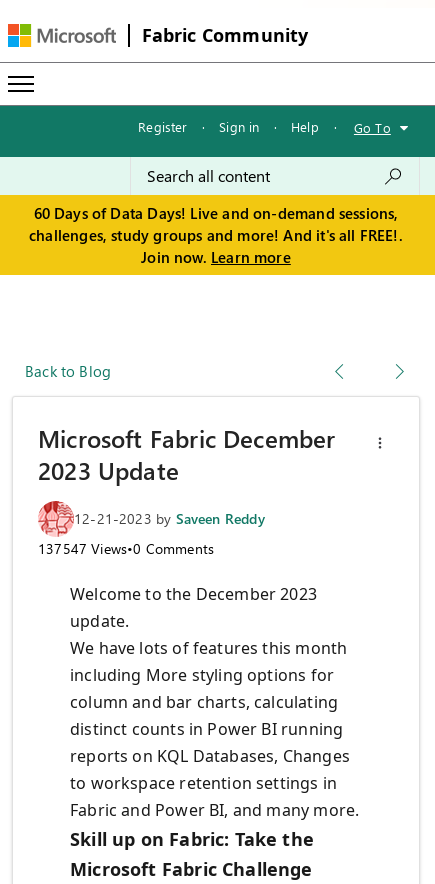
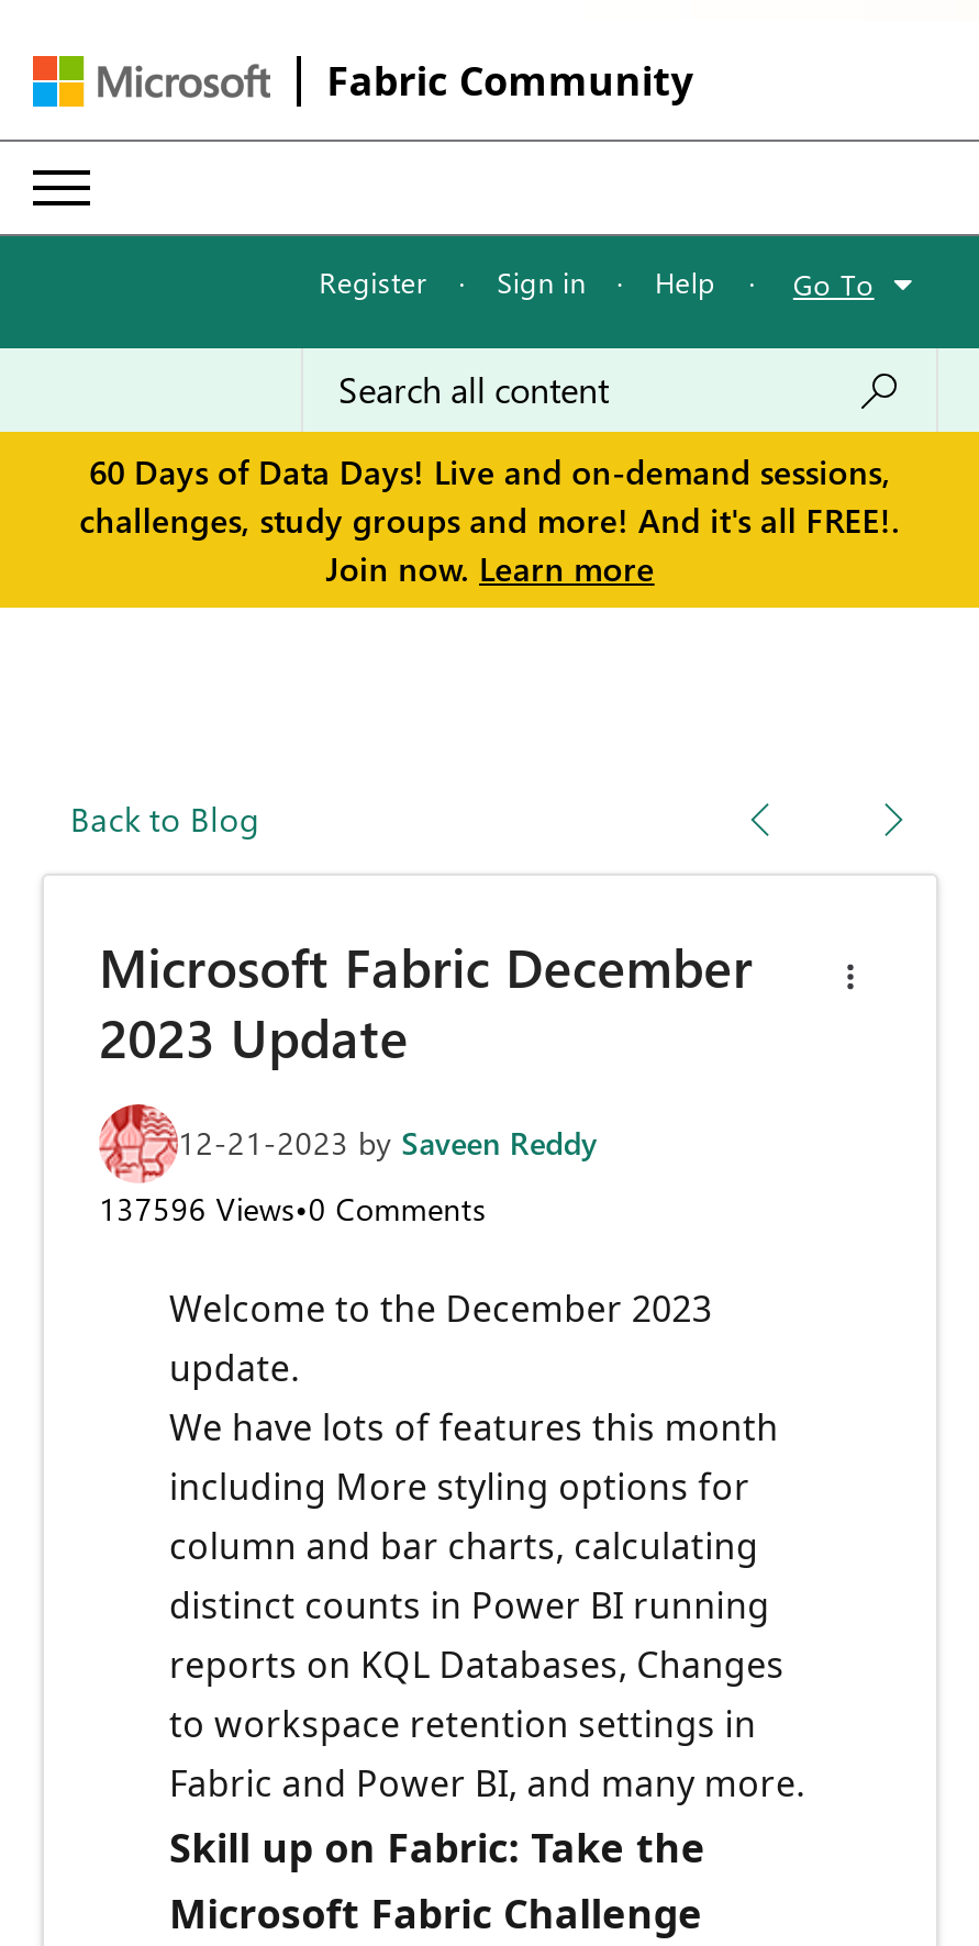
- 137547 Views•0 Comments
+ 137596 Views•0 Comments
